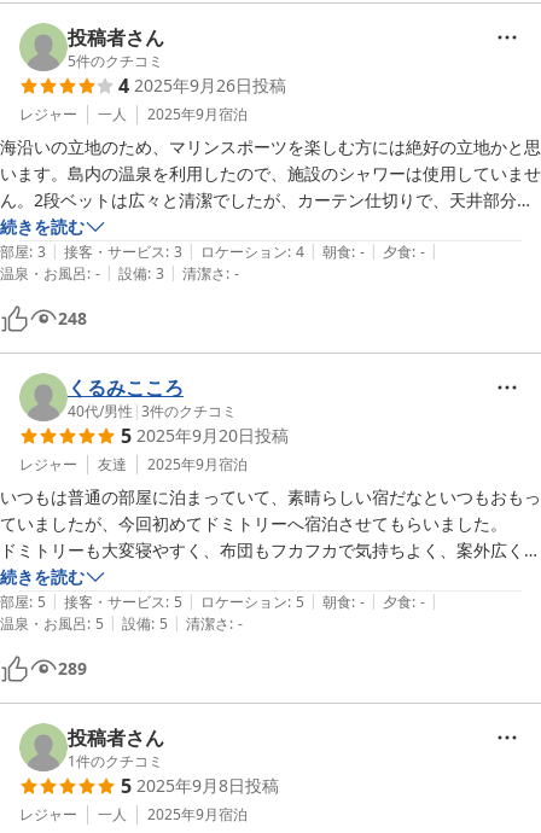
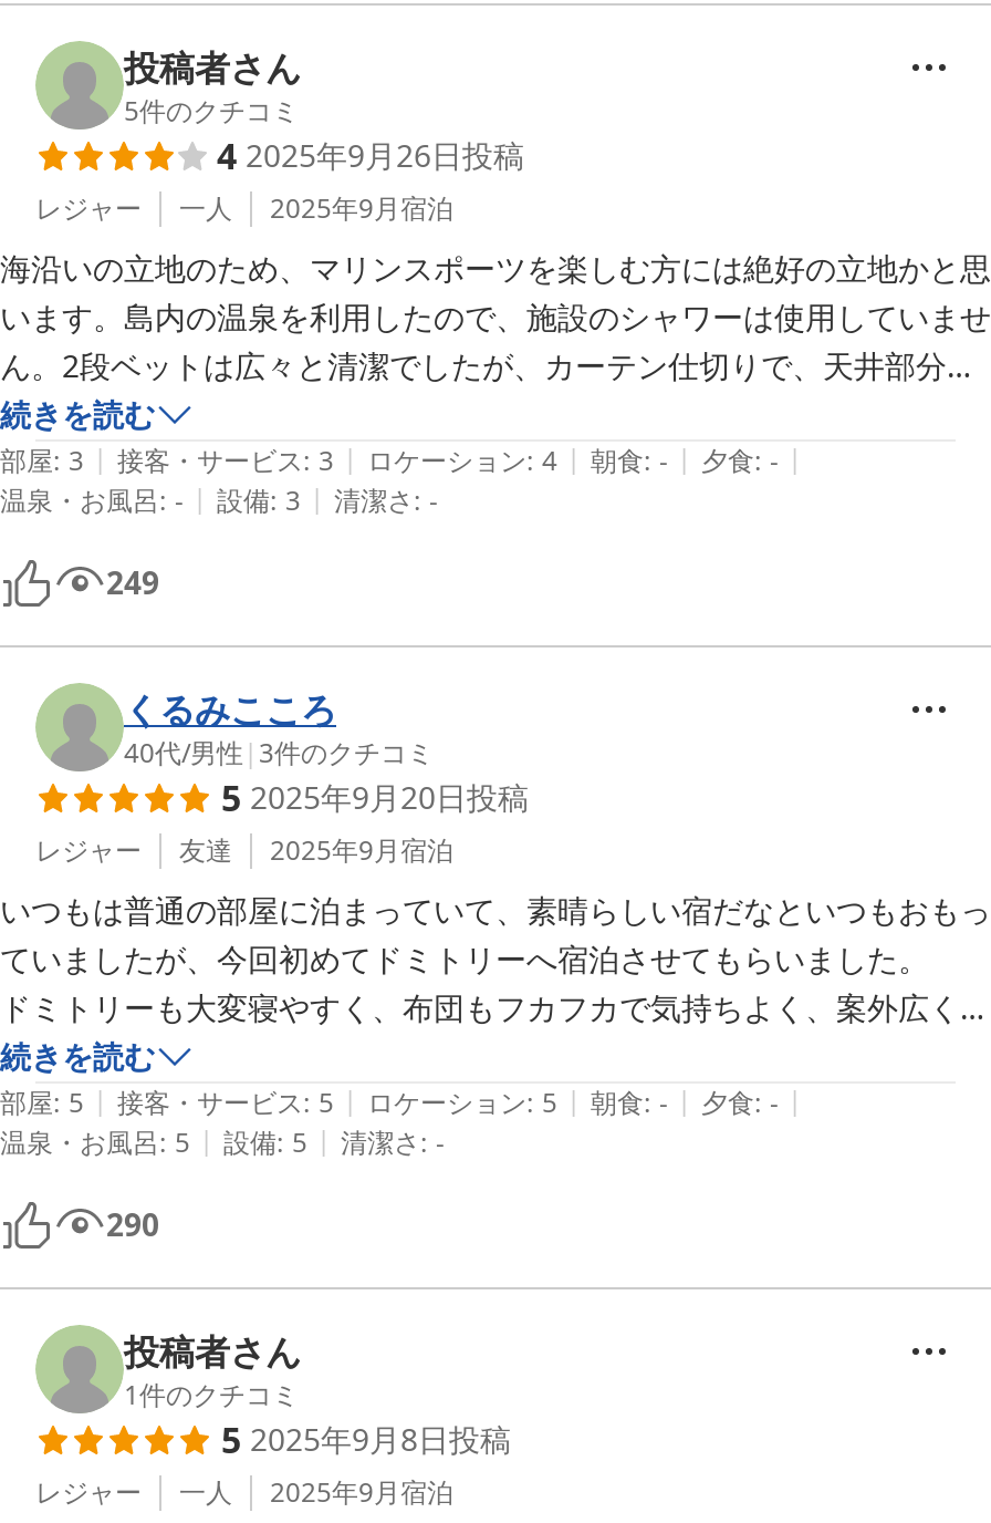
- 248
+ 249

- 289
+ 290
